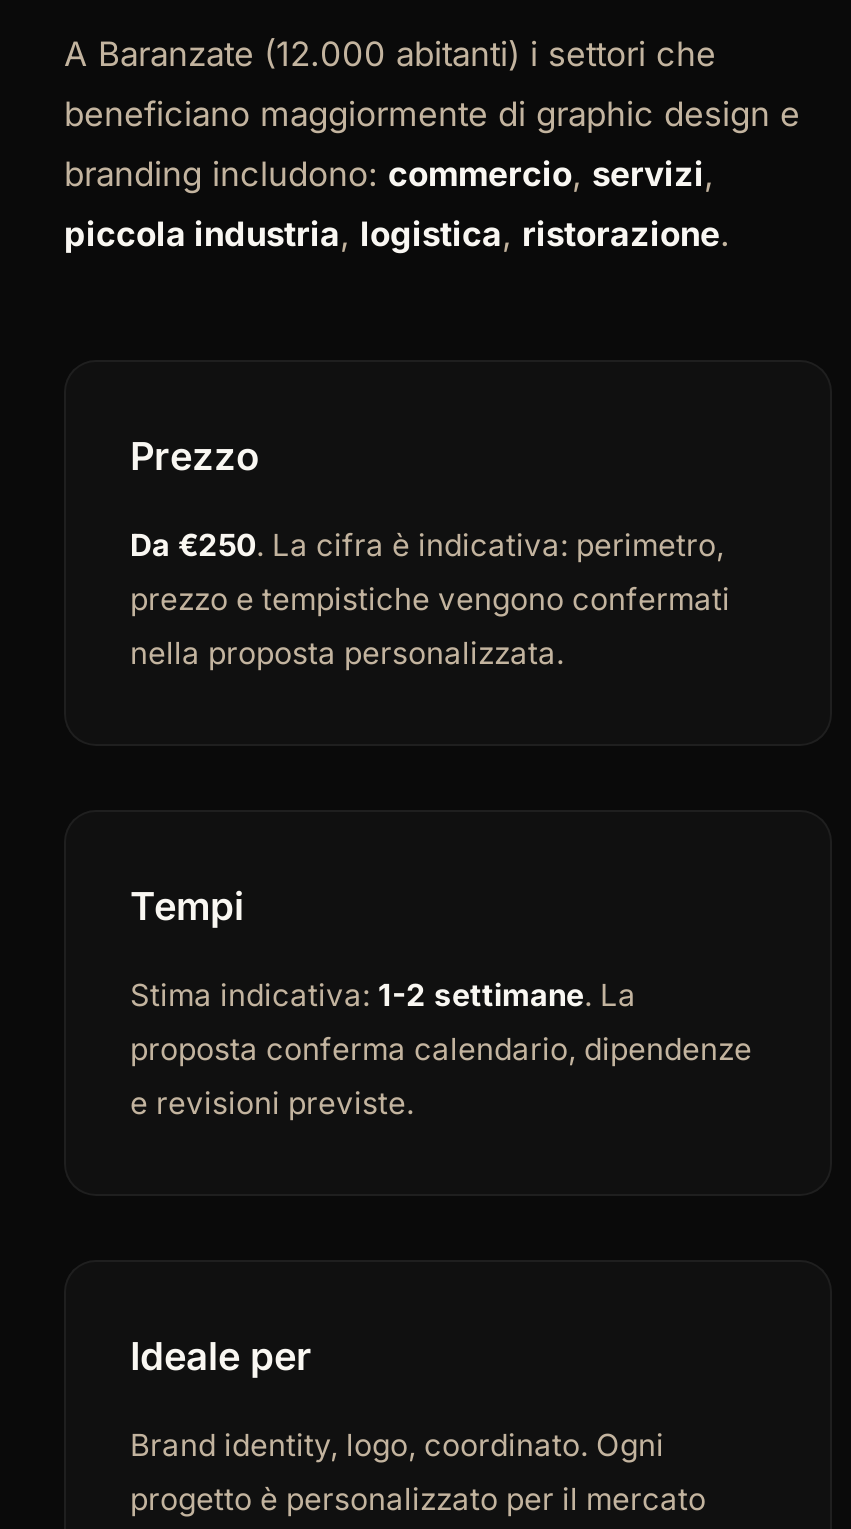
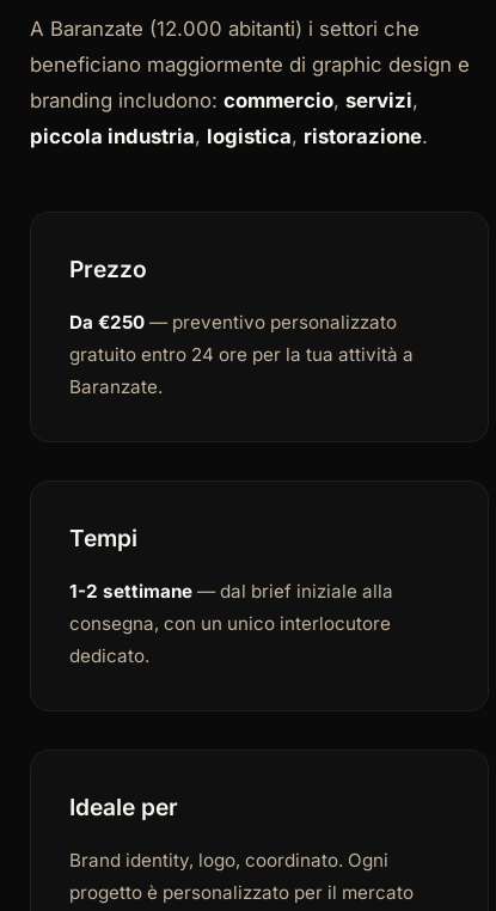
- Da €250. La cifra è indicativa: perimetro,
- prezzo e tempistiche vengono confermati
- nella proposta personalizzata.
+ Da €250 — preventivo personalizzato
+ gratuito entro 24 ore per la tua attività a
+ Baranzate.

- Stima indicativa: 1-2 settimane. La
- proposta conferma calendario, dipendenze
- e revisioni previste.
+ 1-2 settimane — dal brief iniziale alla
+ consegna, con un unico interlocutore
+ dedicato.
